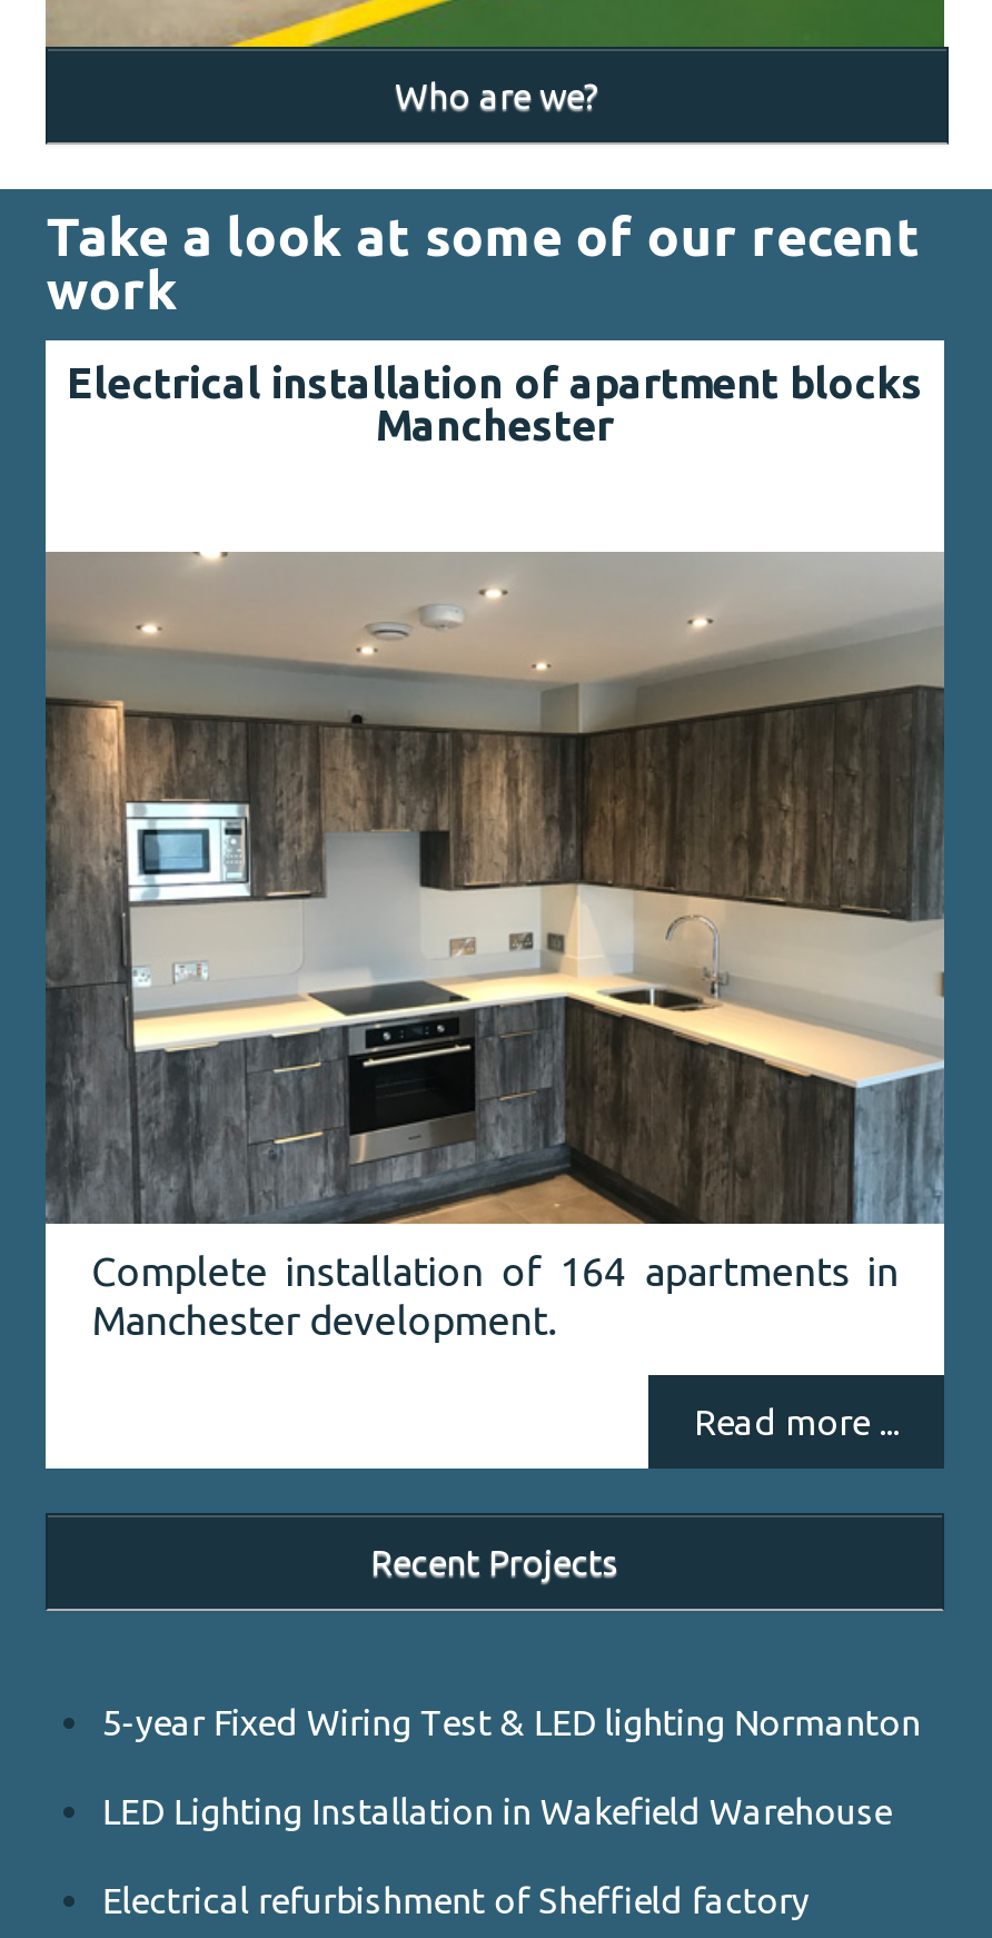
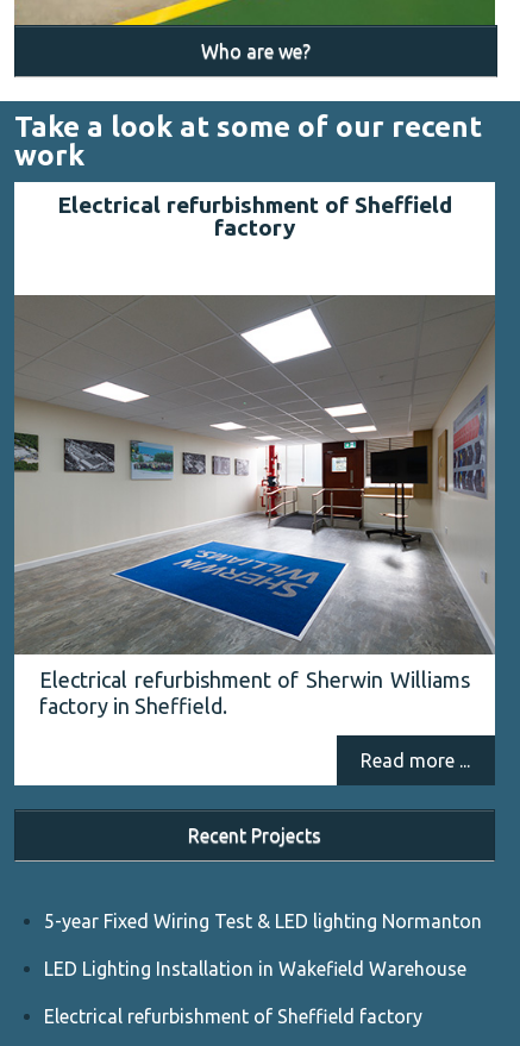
- Electrical installation of apartment blocks
- Manchester
+ Electrical refurbishment of Sheffield
+ factory

- [image]
- Complete installation of 164 apartments in
- Manchester development.
+ [image]
+ Electrical refurbishment of Sherwin Williams
+ factory in Sheffield.
